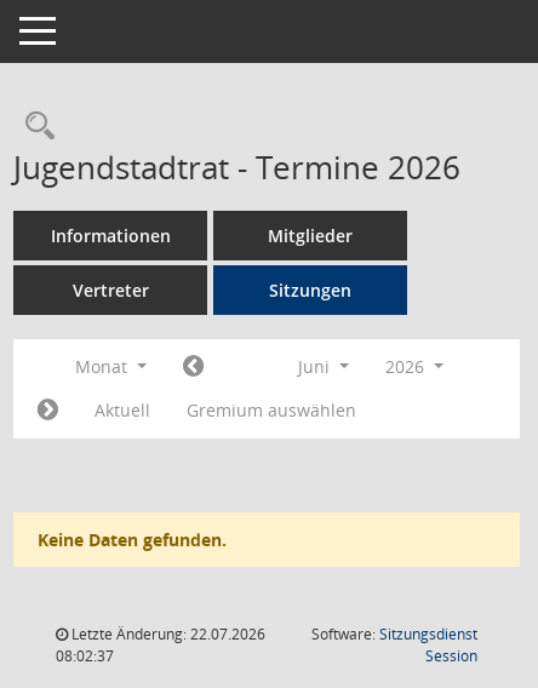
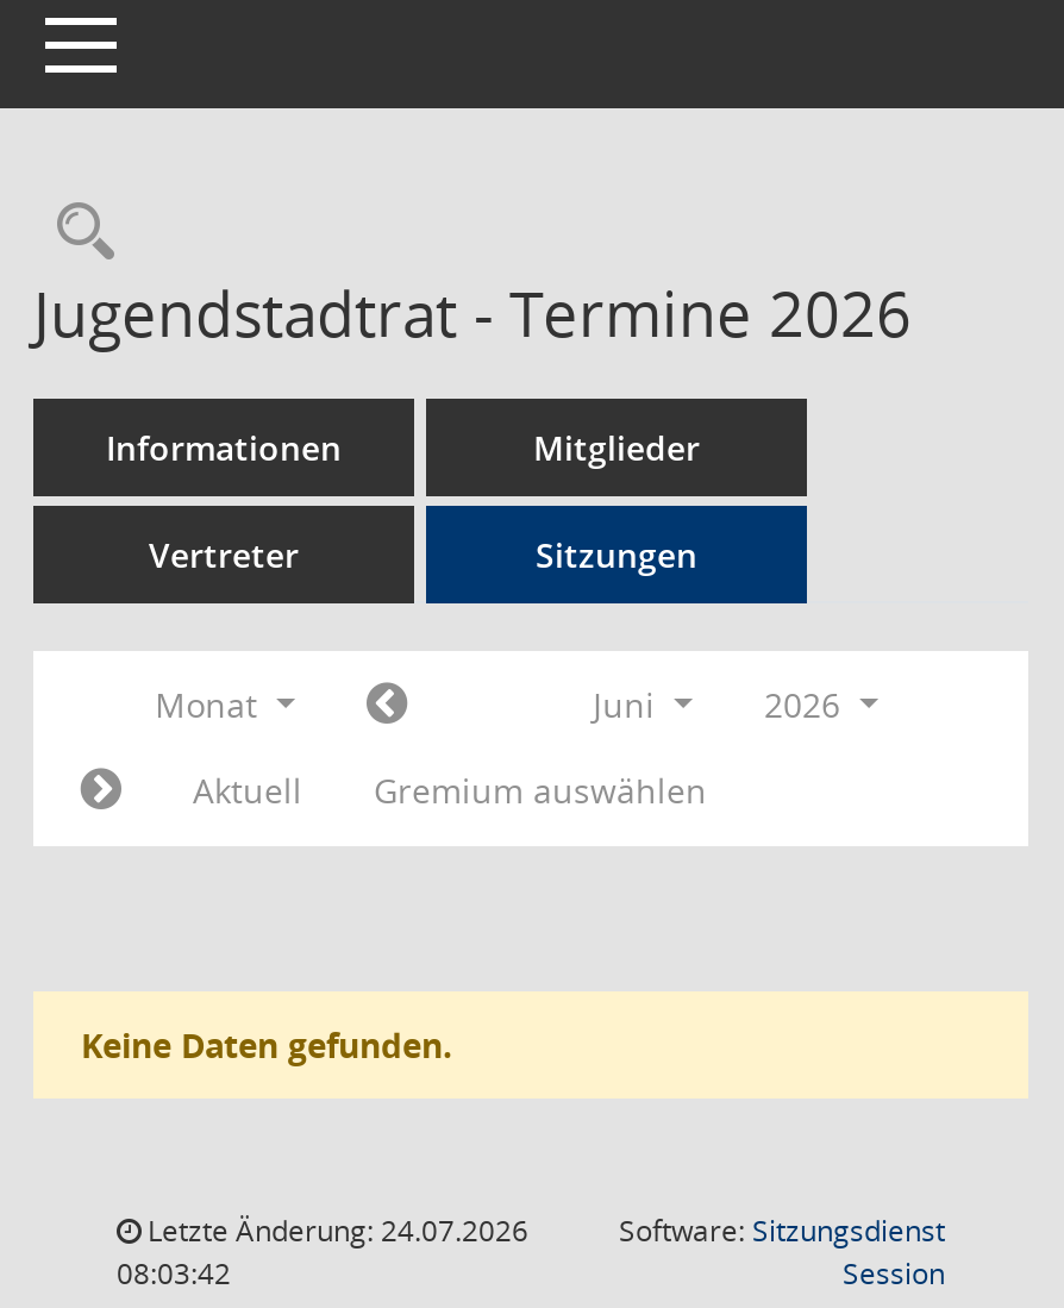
- Letzte Änderung: 22.07.2026
+ Letzte Änderung: 24.07.2026

- 08:02:37
+ 08:03:42
